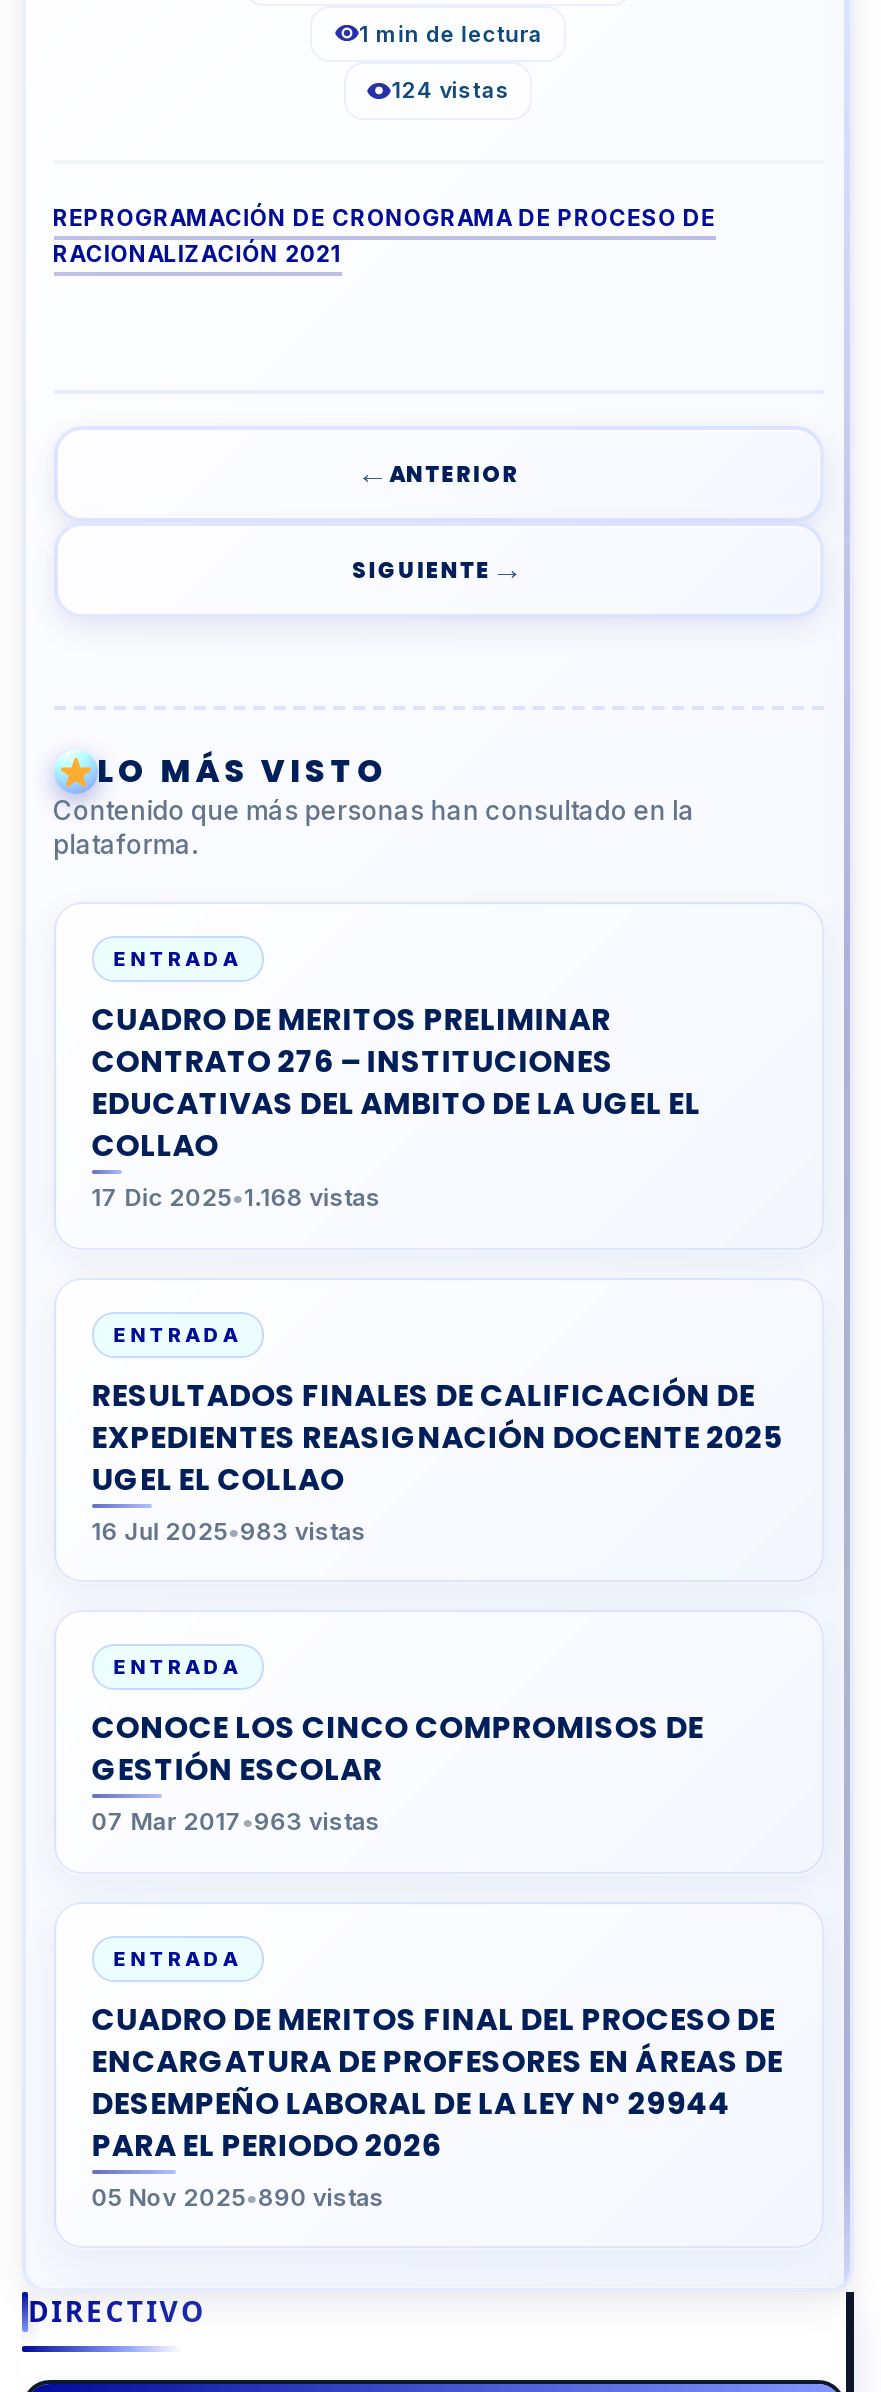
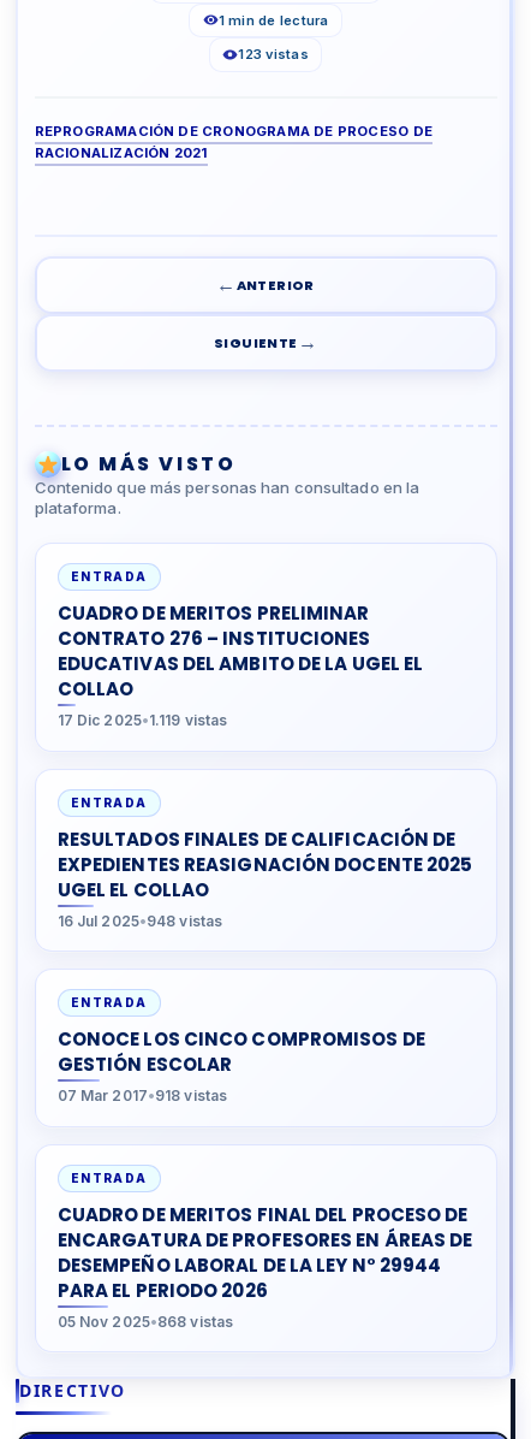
- 124 vistas
+ 123 vistas

- 17 Dic 2025•1.168 vistas
+ 17 Dic 2025•1.119 vistas

- 16 Jul 2025•983 vistas
+ 16 Jul 2025•948 vistas

- 07 Mar 2017•963 vistas
+ 07 Mar 2017•918 vistas

- 05 Nov 2025•890 vistas
+ 05 Nov 2025•868 vistas
